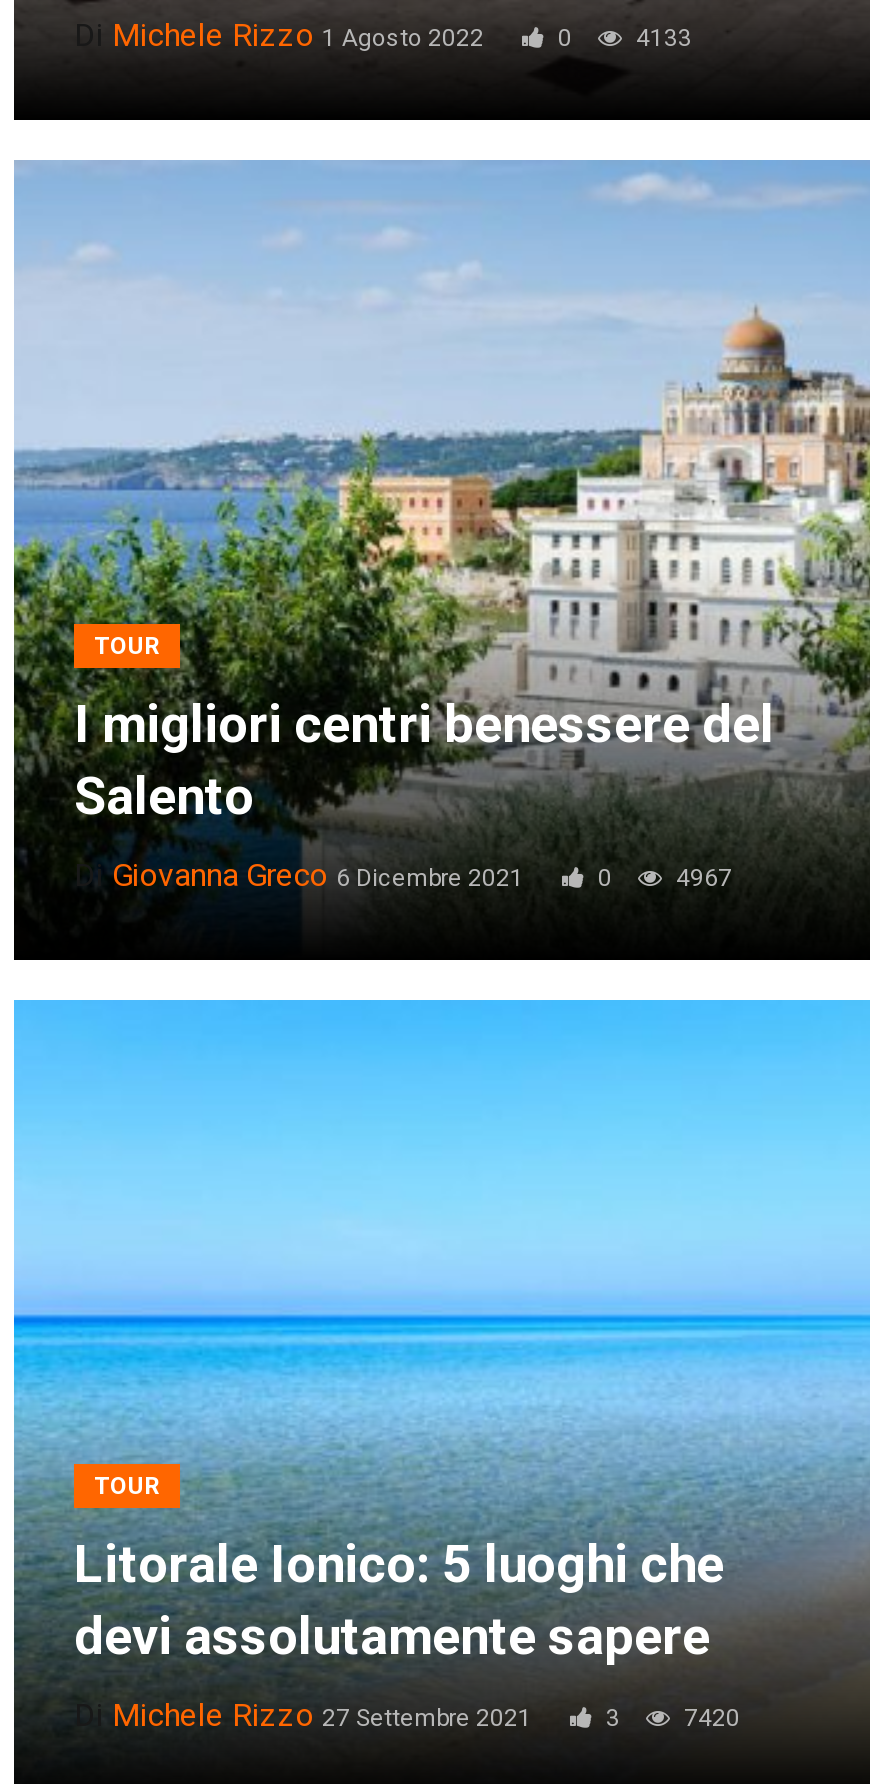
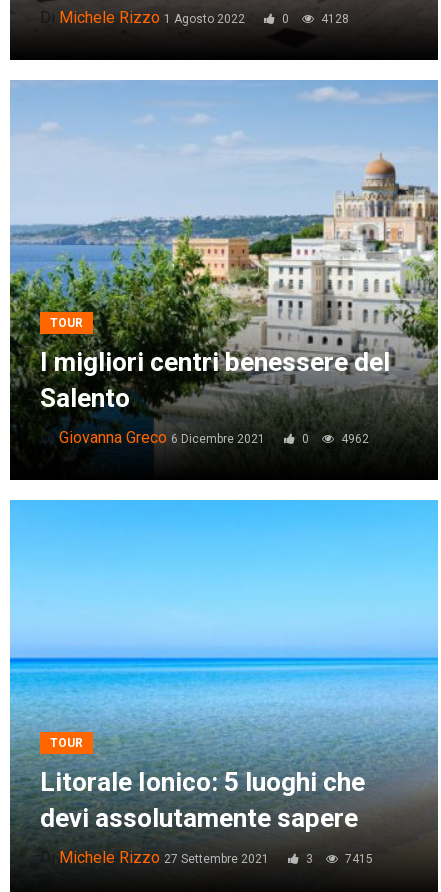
- 4133
+ 4128

- 4967
+ 4962

- 7420
+ 7415
